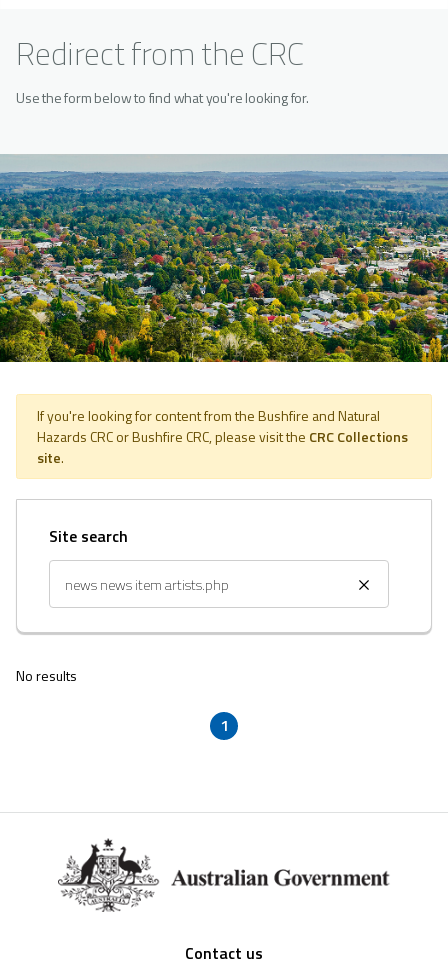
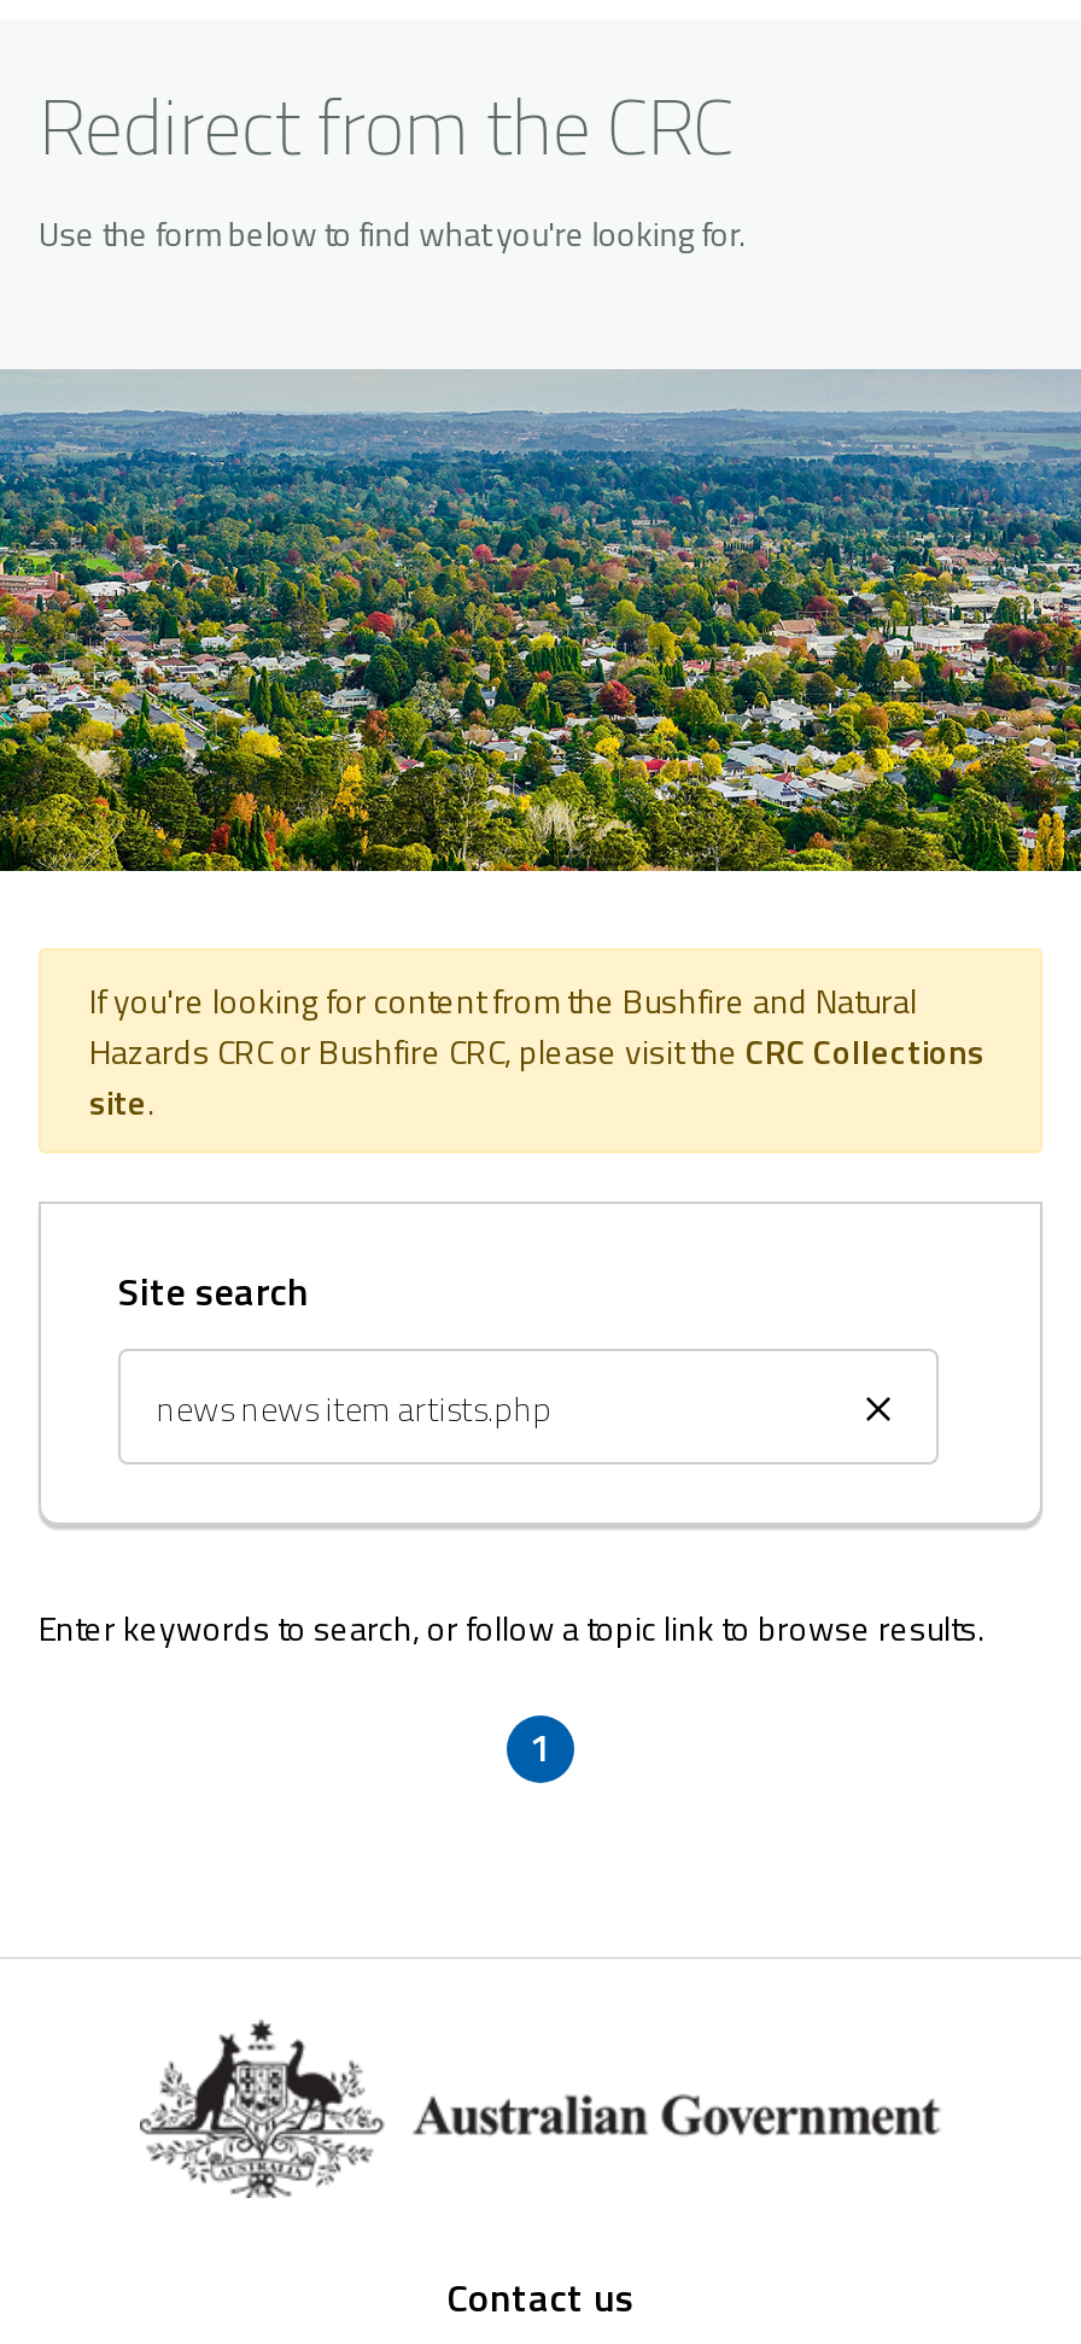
- No results
+ Enter keywords to search, or follow a topic link to browse results.
